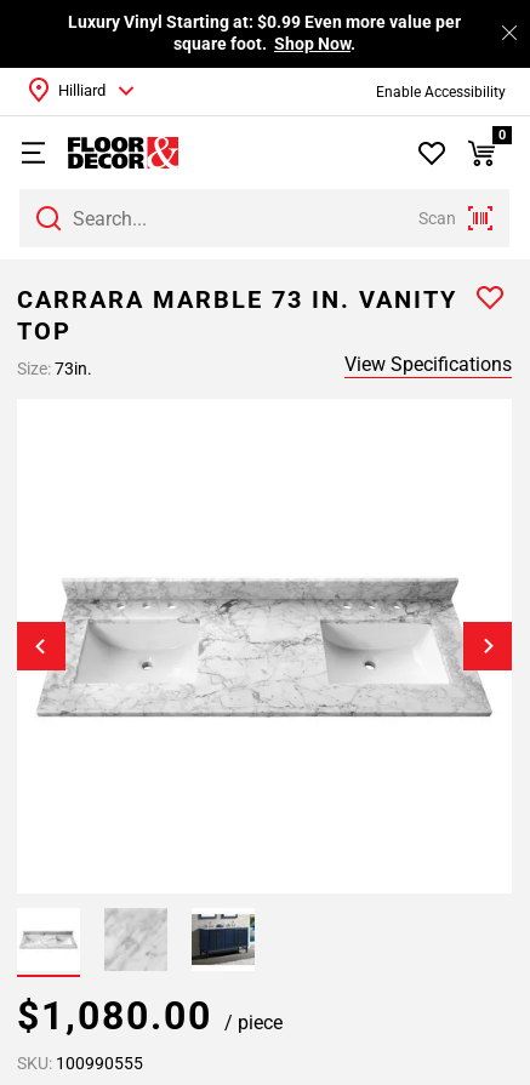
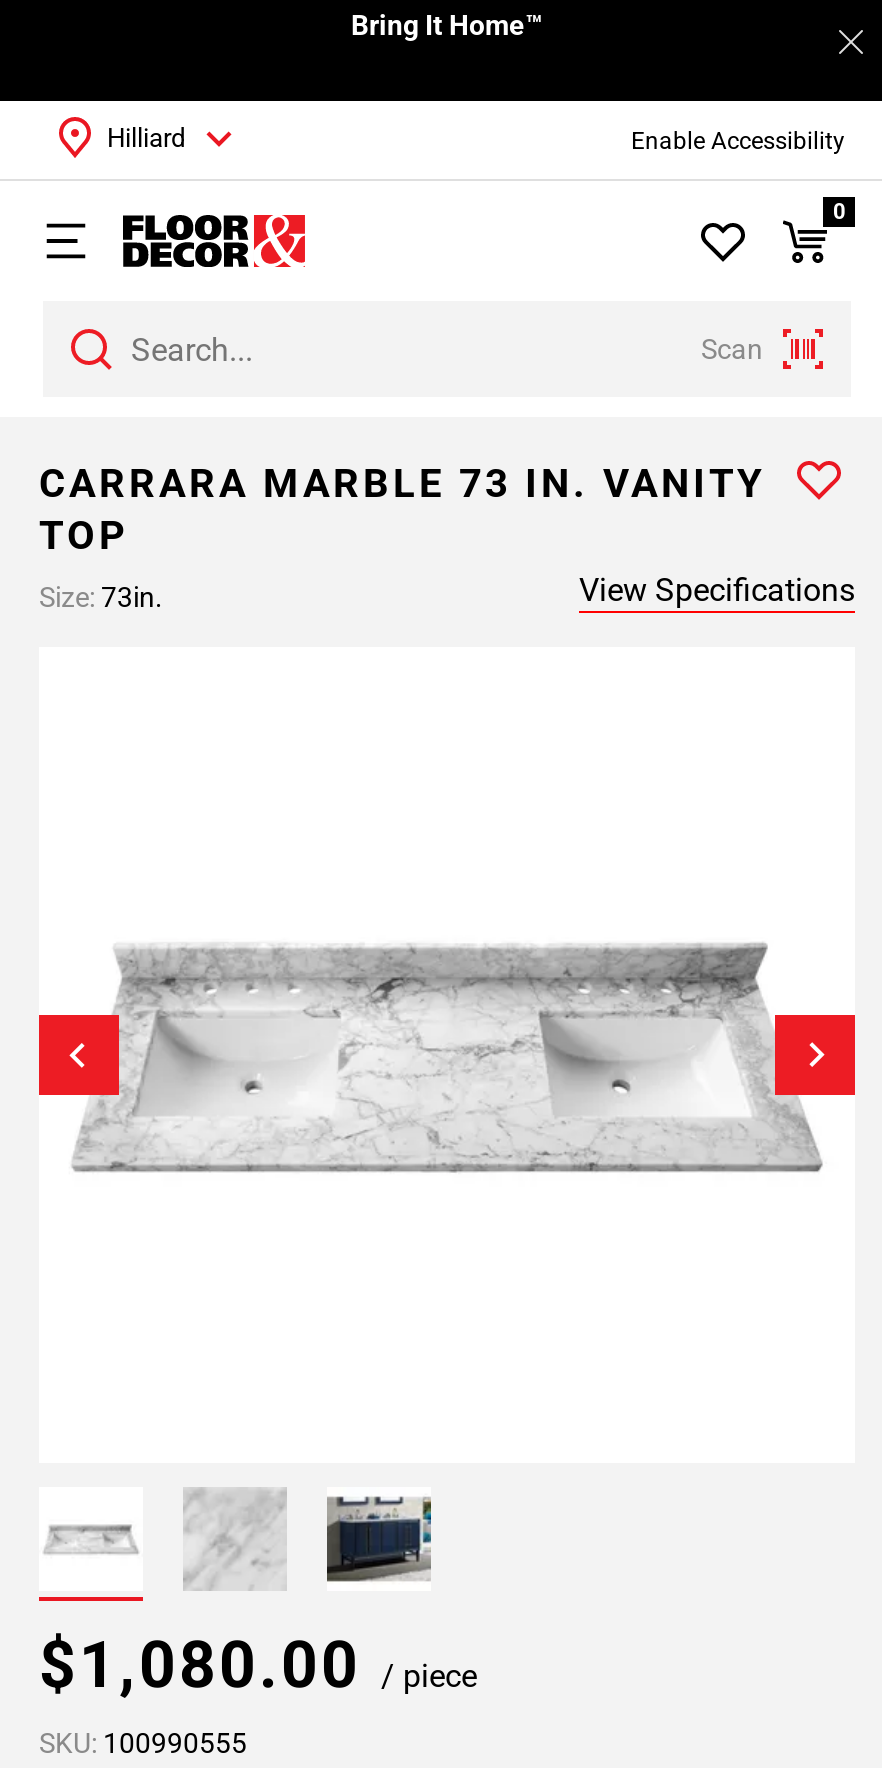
- Luxury Vinyl Starting at: $0.99 Even more value per
- square foot. Shop Now.
+ Bring It Home™
